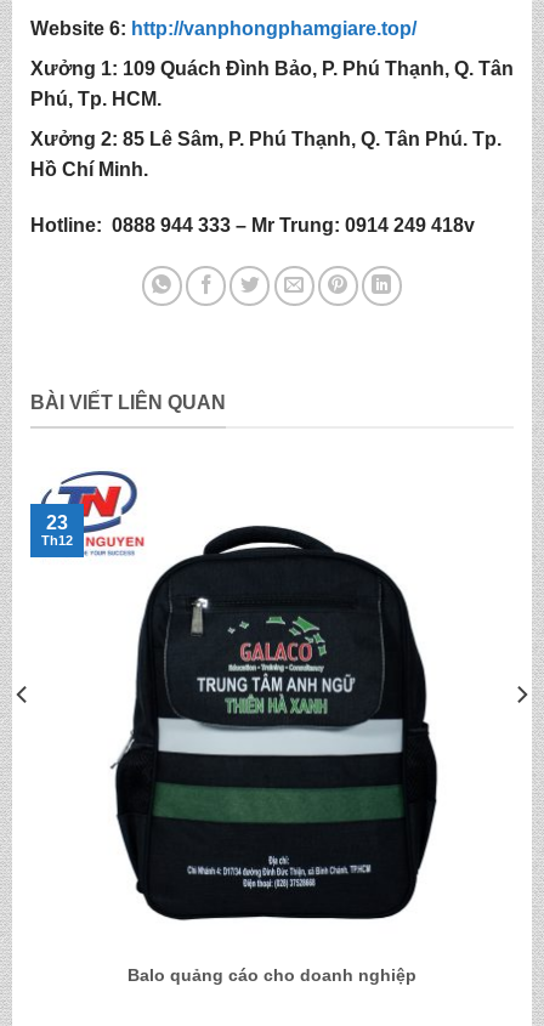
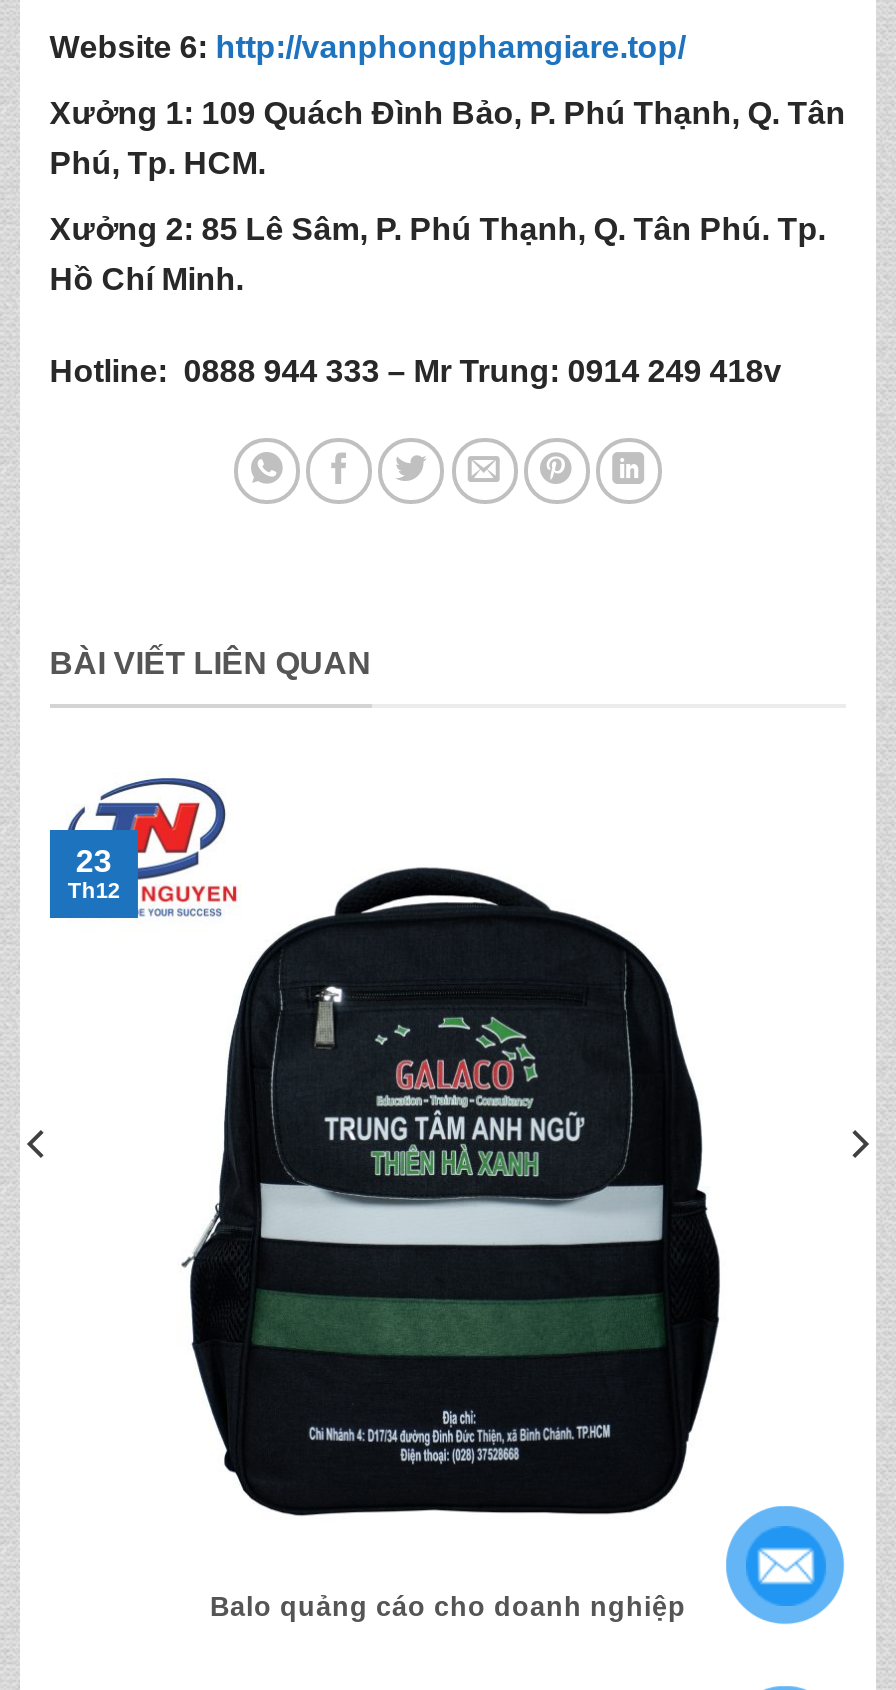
+ [image]
